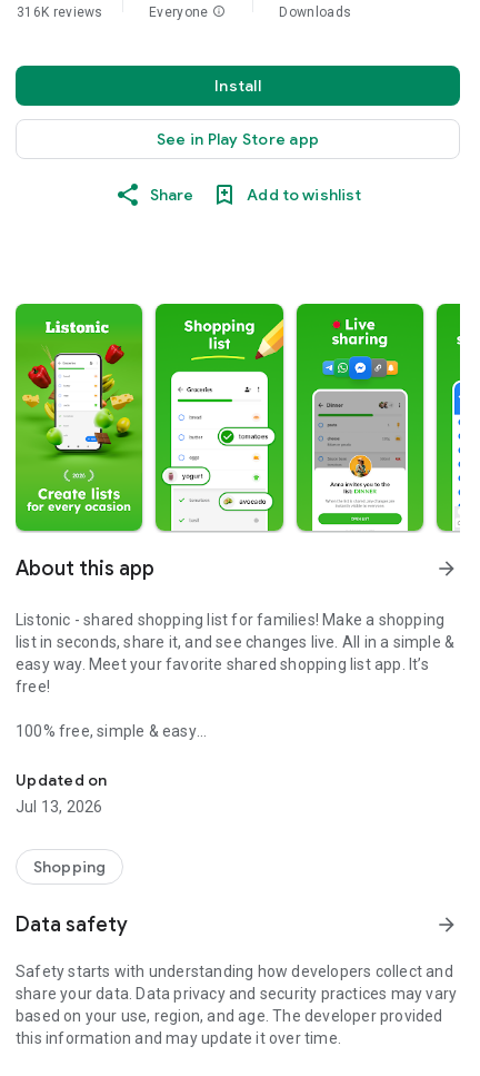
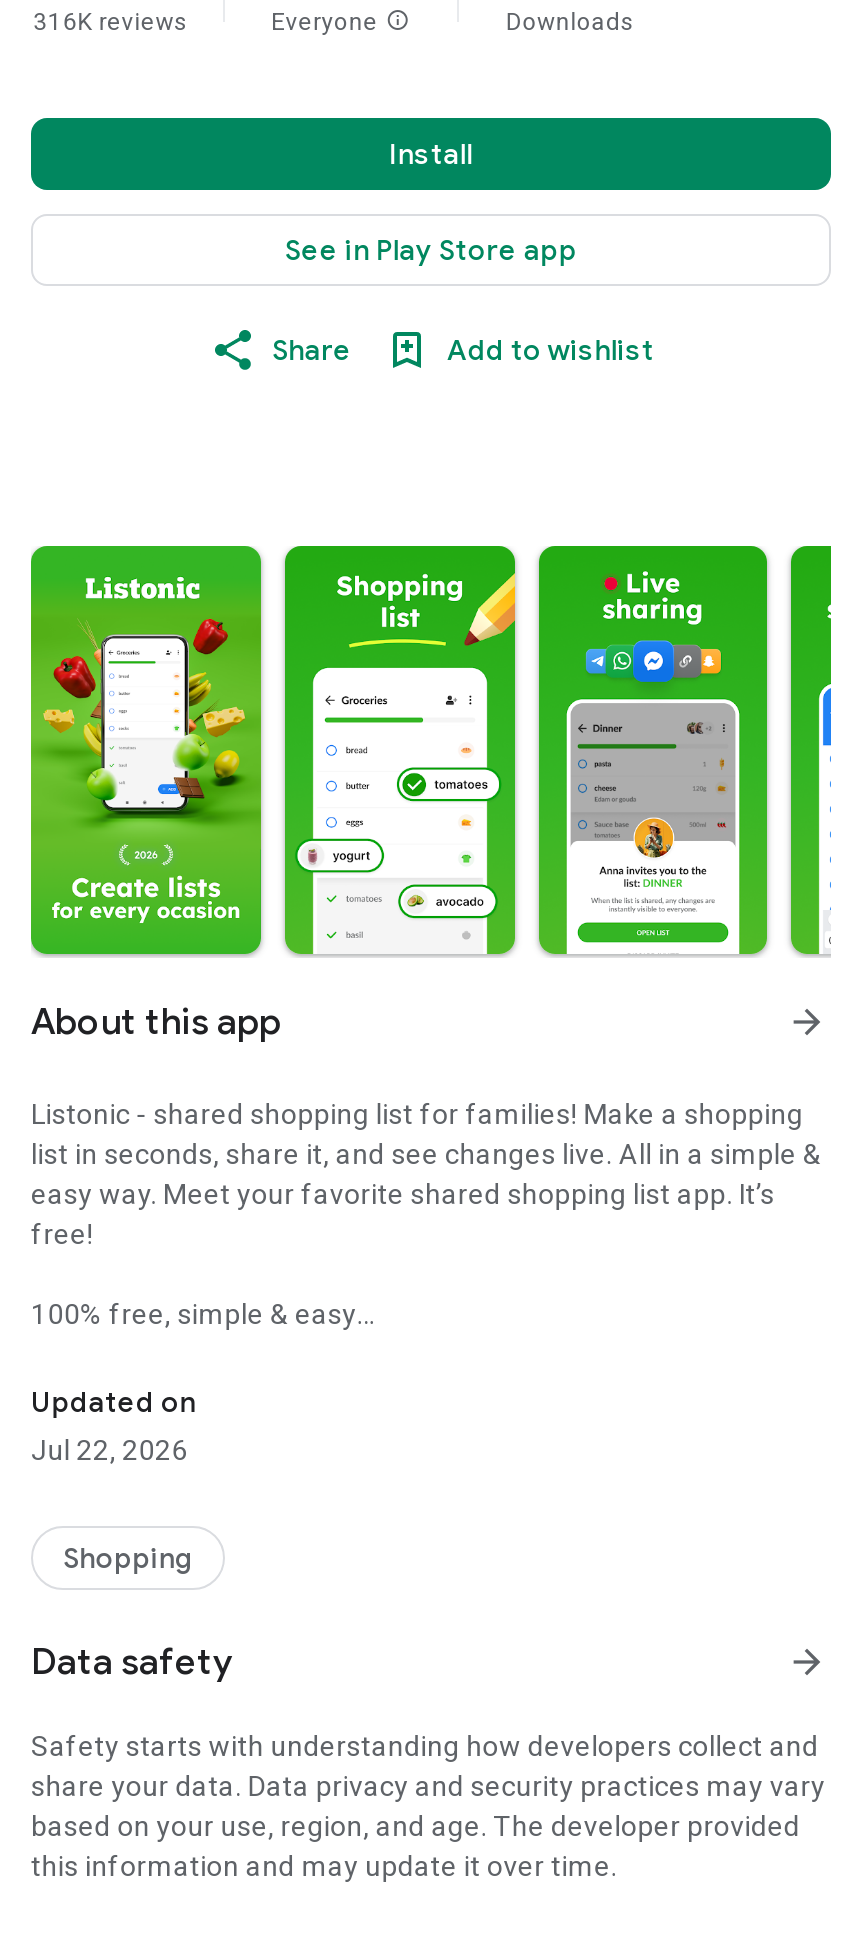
- Jul 13, 2026
+ Jul 22, 2026
